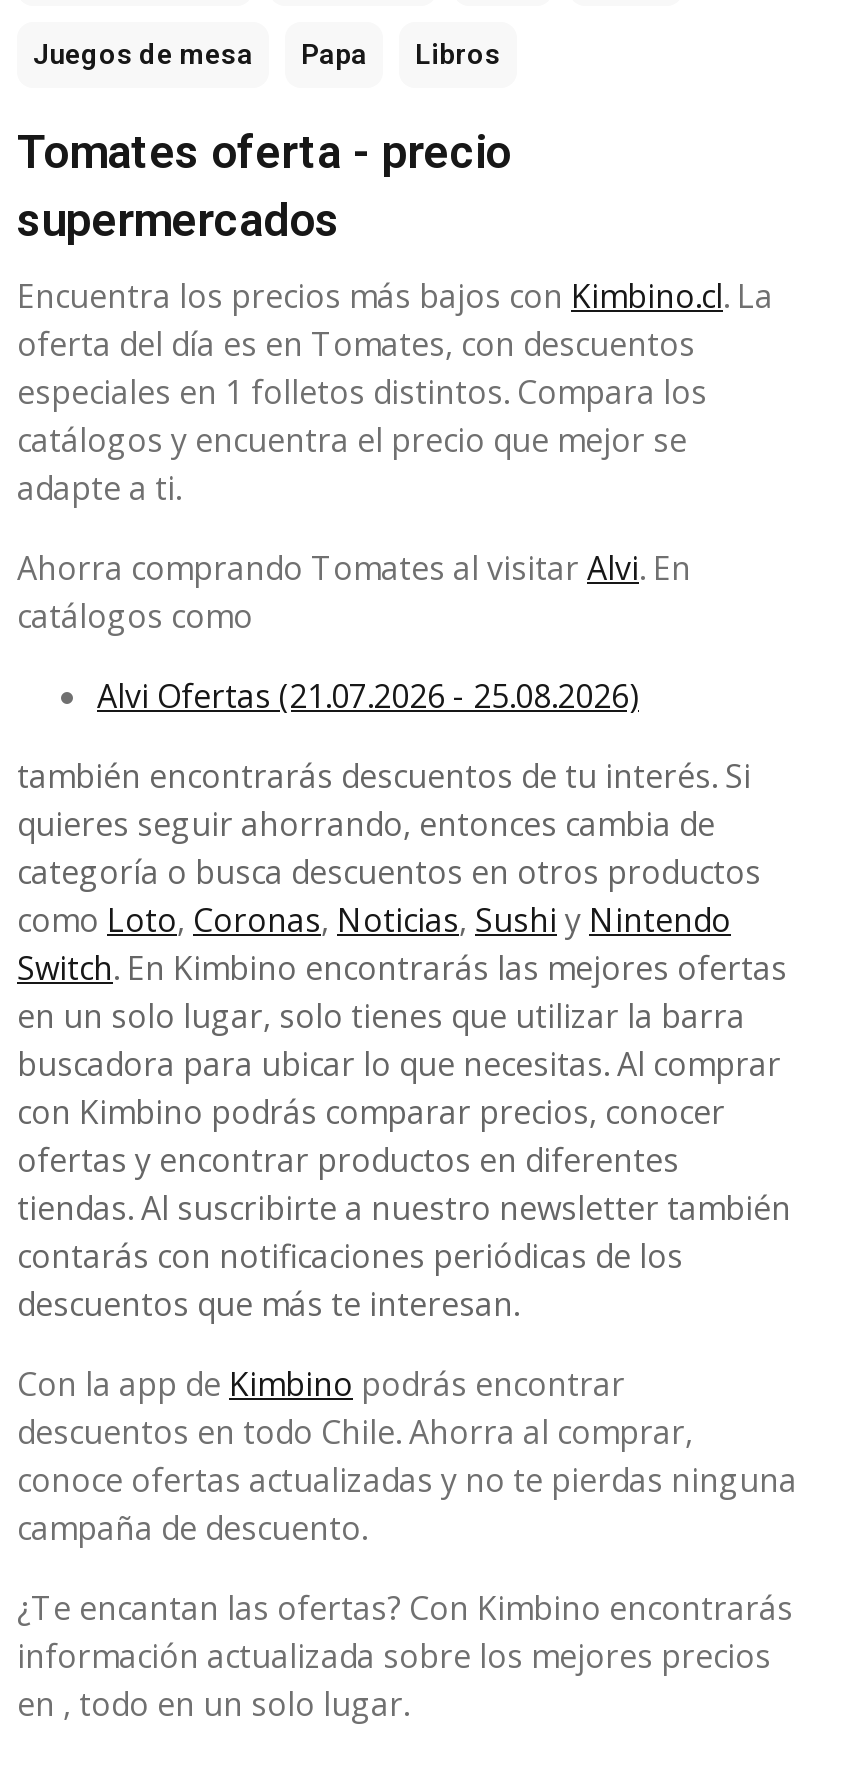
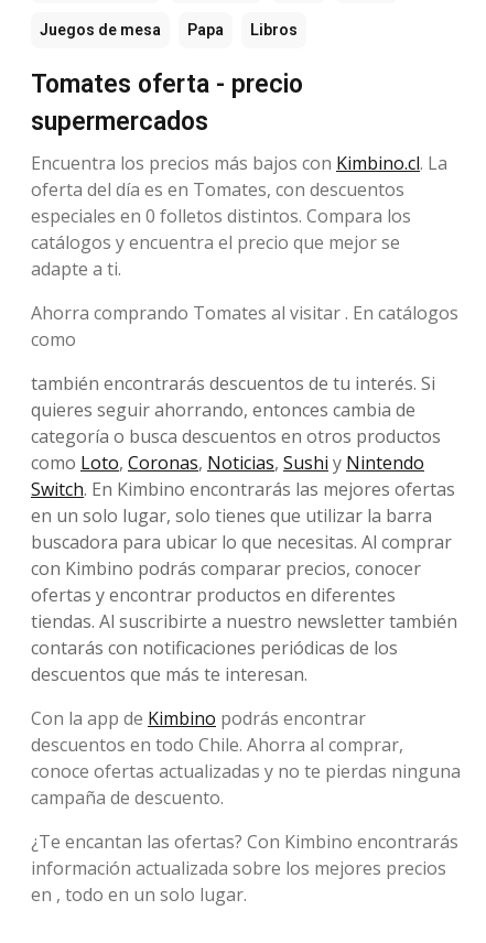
- especiales en 1 folletos distintos. Compara los
+ especiales en 0 folletos distintos. Compara los

- Ahorra comprando Tomates al visitar Alvi. En
- catálogos como
- Alvi Ofertas (21.07.2026 - 25.08.2026)
+ Ahorra comprando Tomates al visitar . En catálogos
+ como
